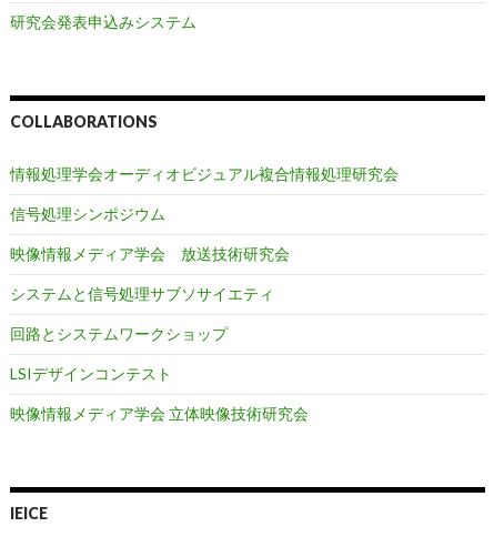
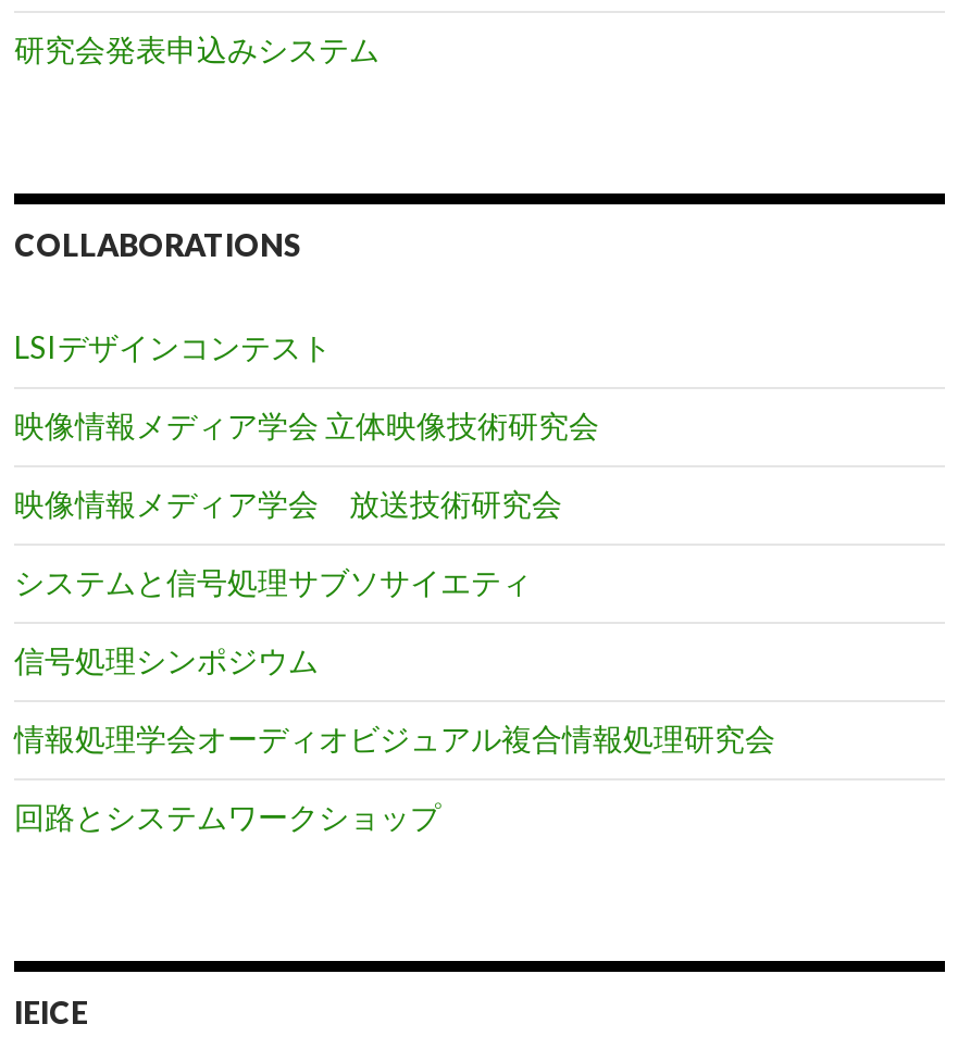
moved down: 情報処理学会オーディオビジュアル複合情報処理研究会

moved down: 信号処理シンポジウム

moved down: 回路とシステムワークショップ

moved up: LSIデザインコンテスト

moved up: 映像情報メディア学会 立体映像技術研究会
